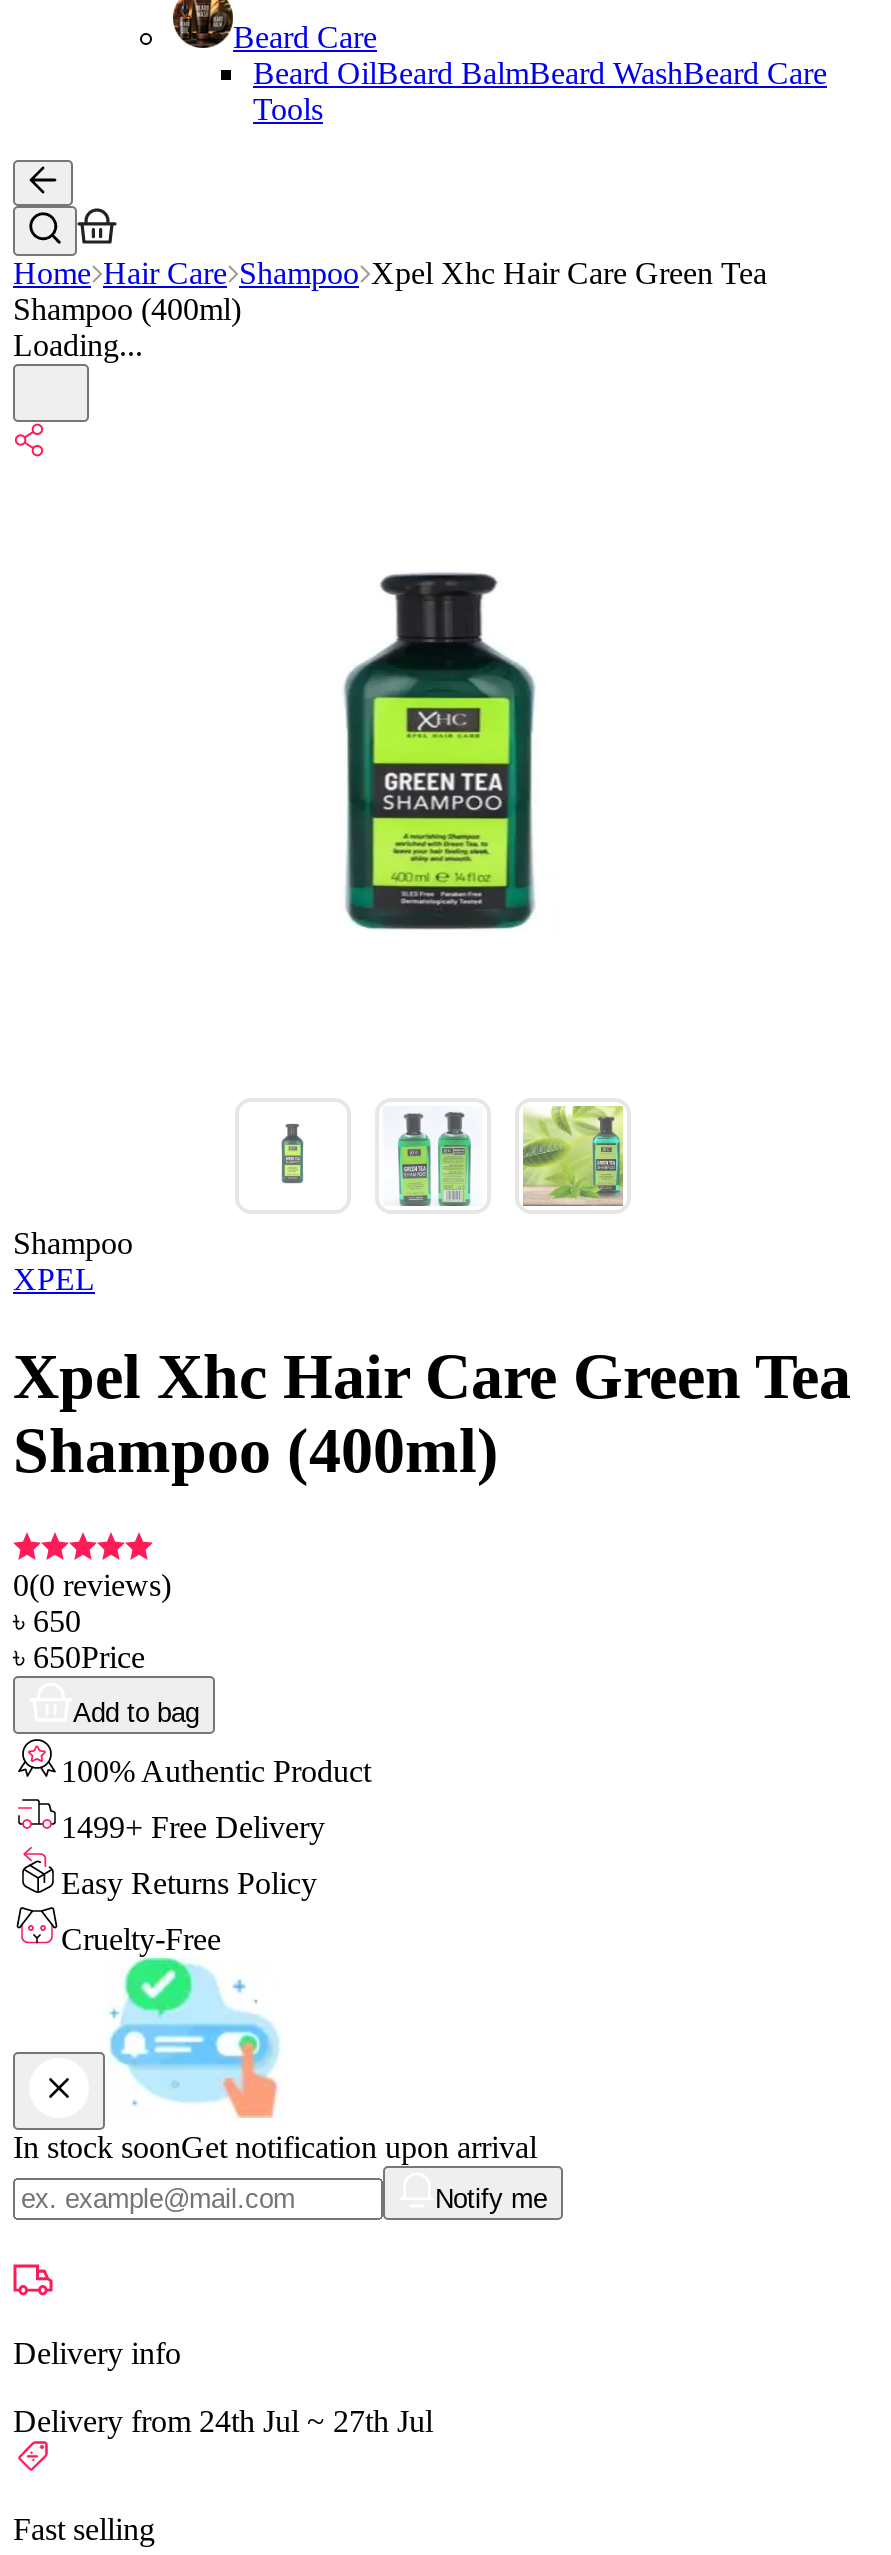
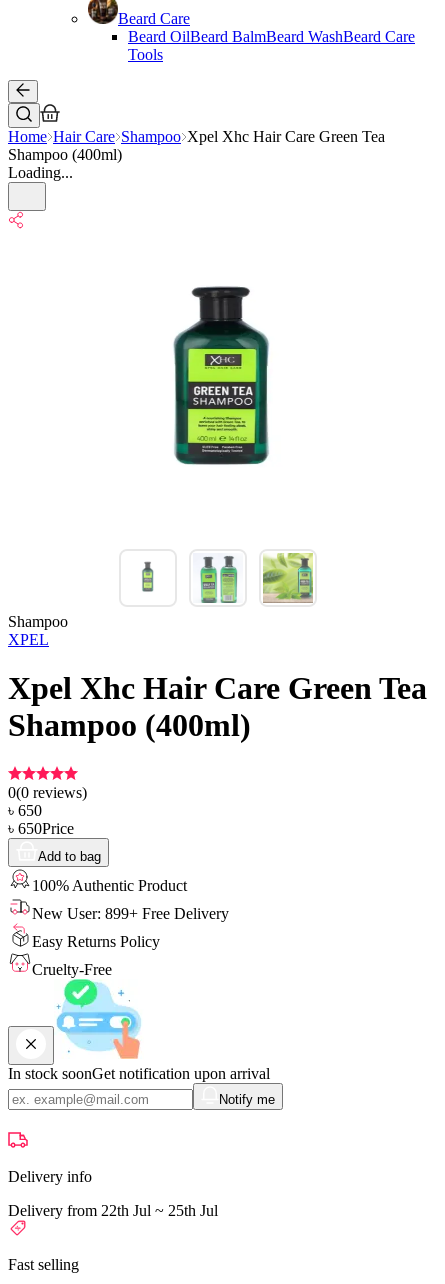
- 1499+ Free Delivery
+ New User: 899+ Free Delivery

- Delivery from 24th Jul ~ 27th Jul
+ Delivery from 22th Jul ~ 25th Jul
